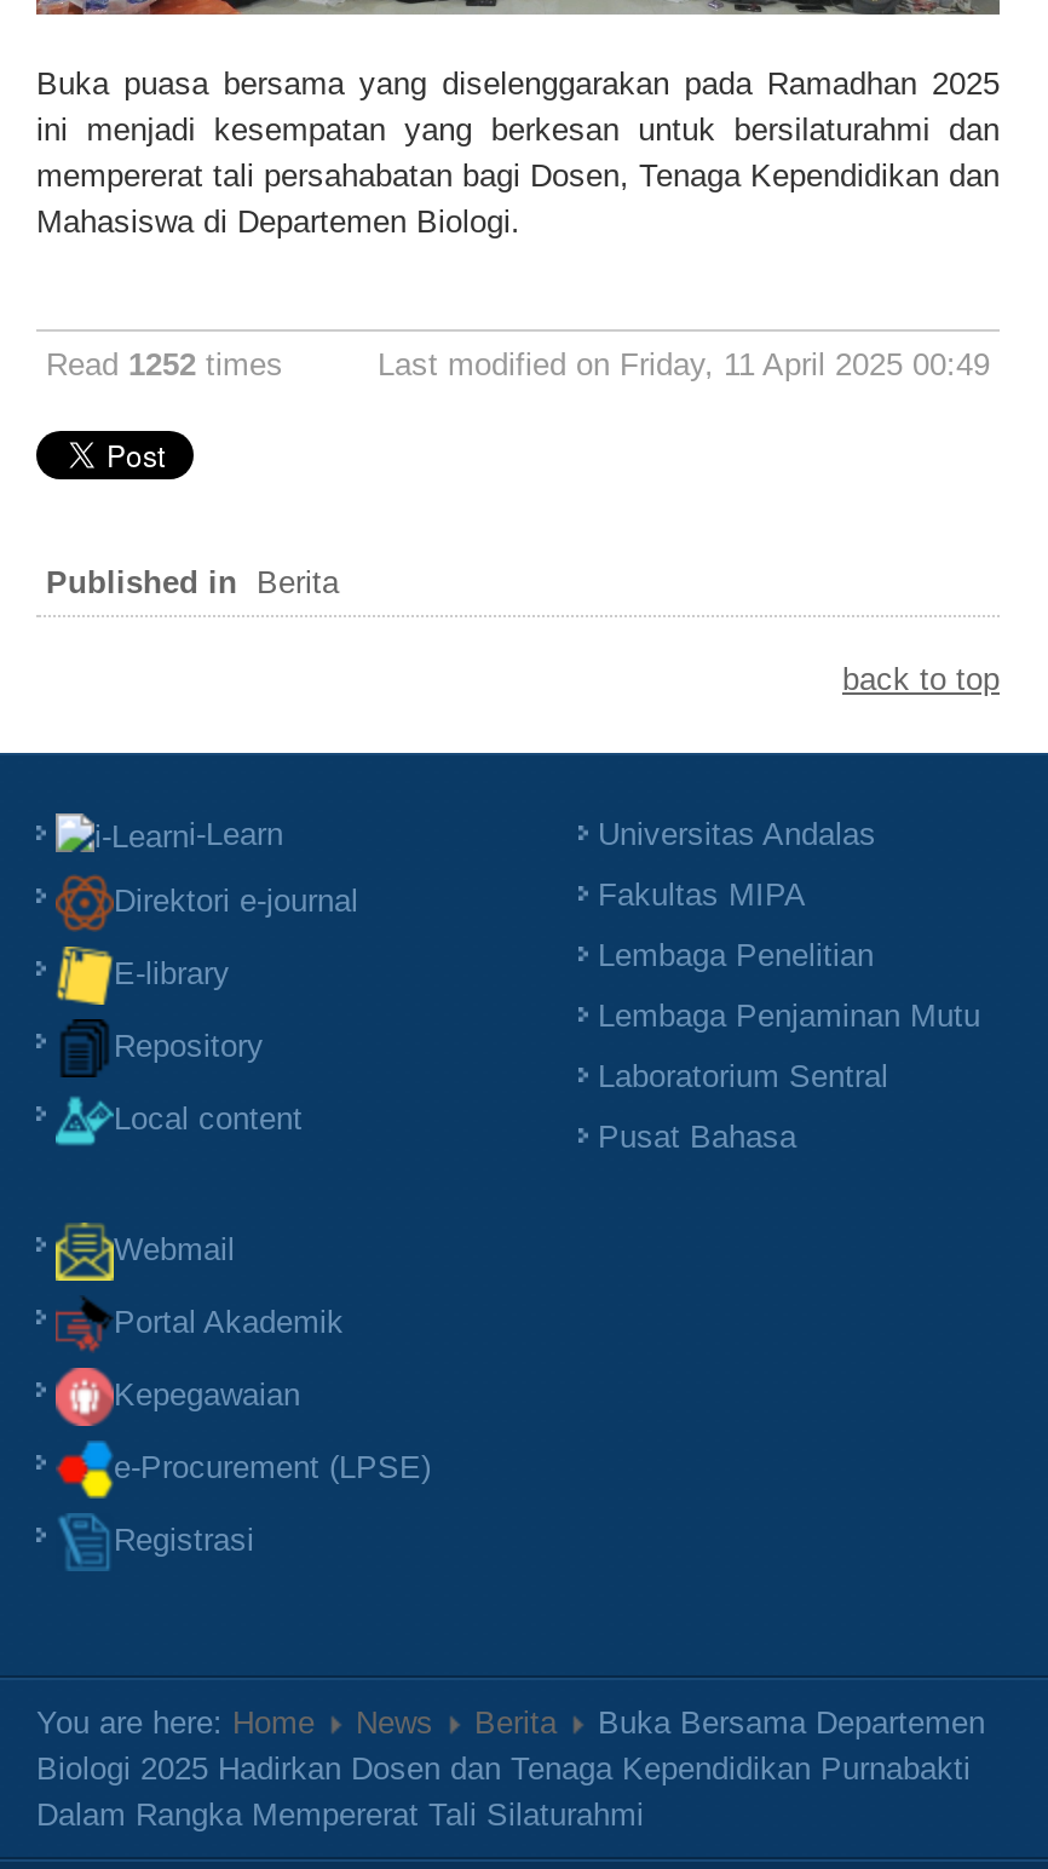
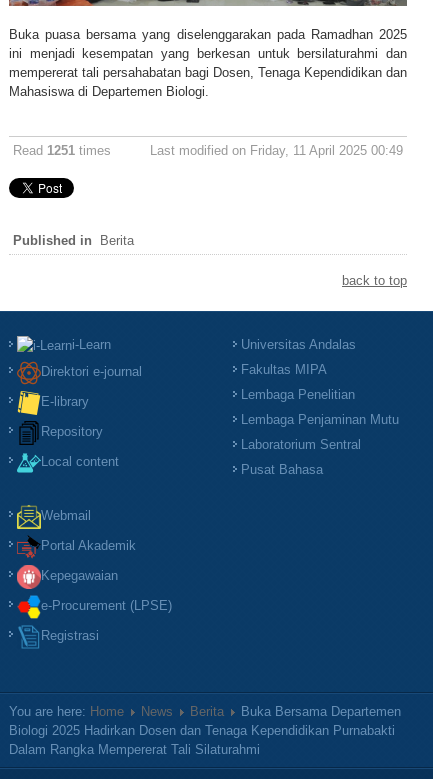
- Read 1252 times
+ Read 1251 times
